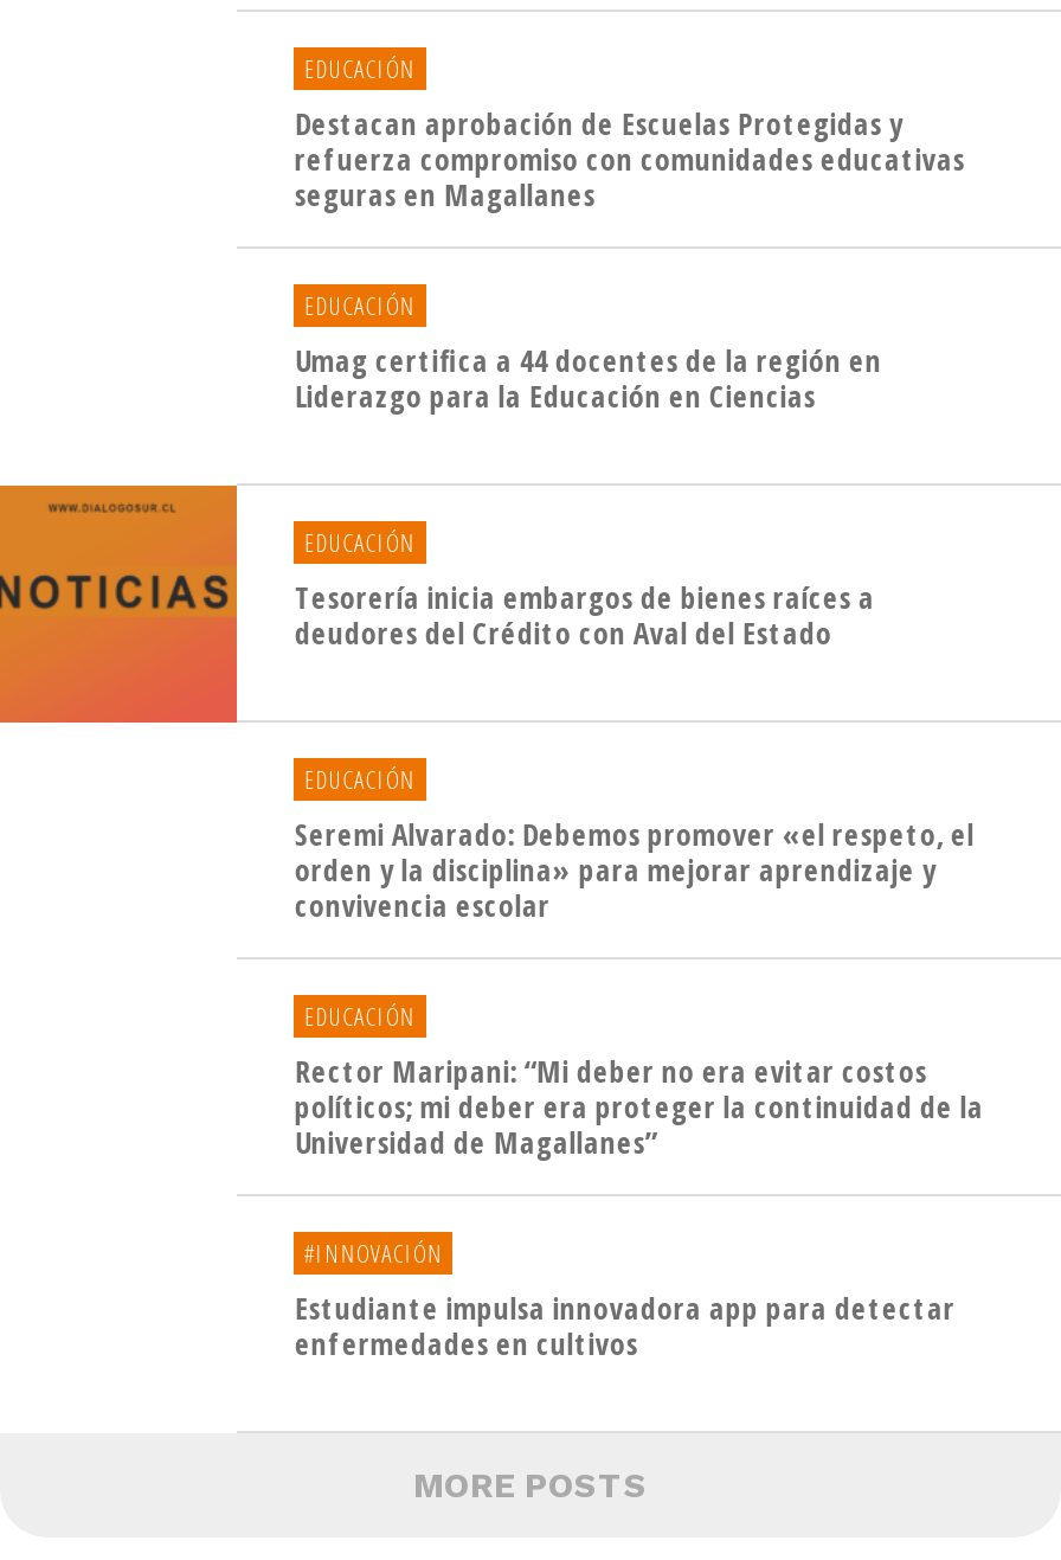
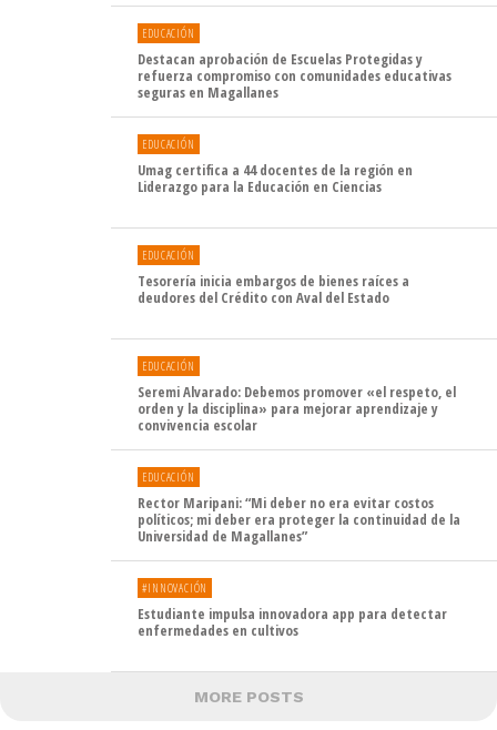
- [image]
